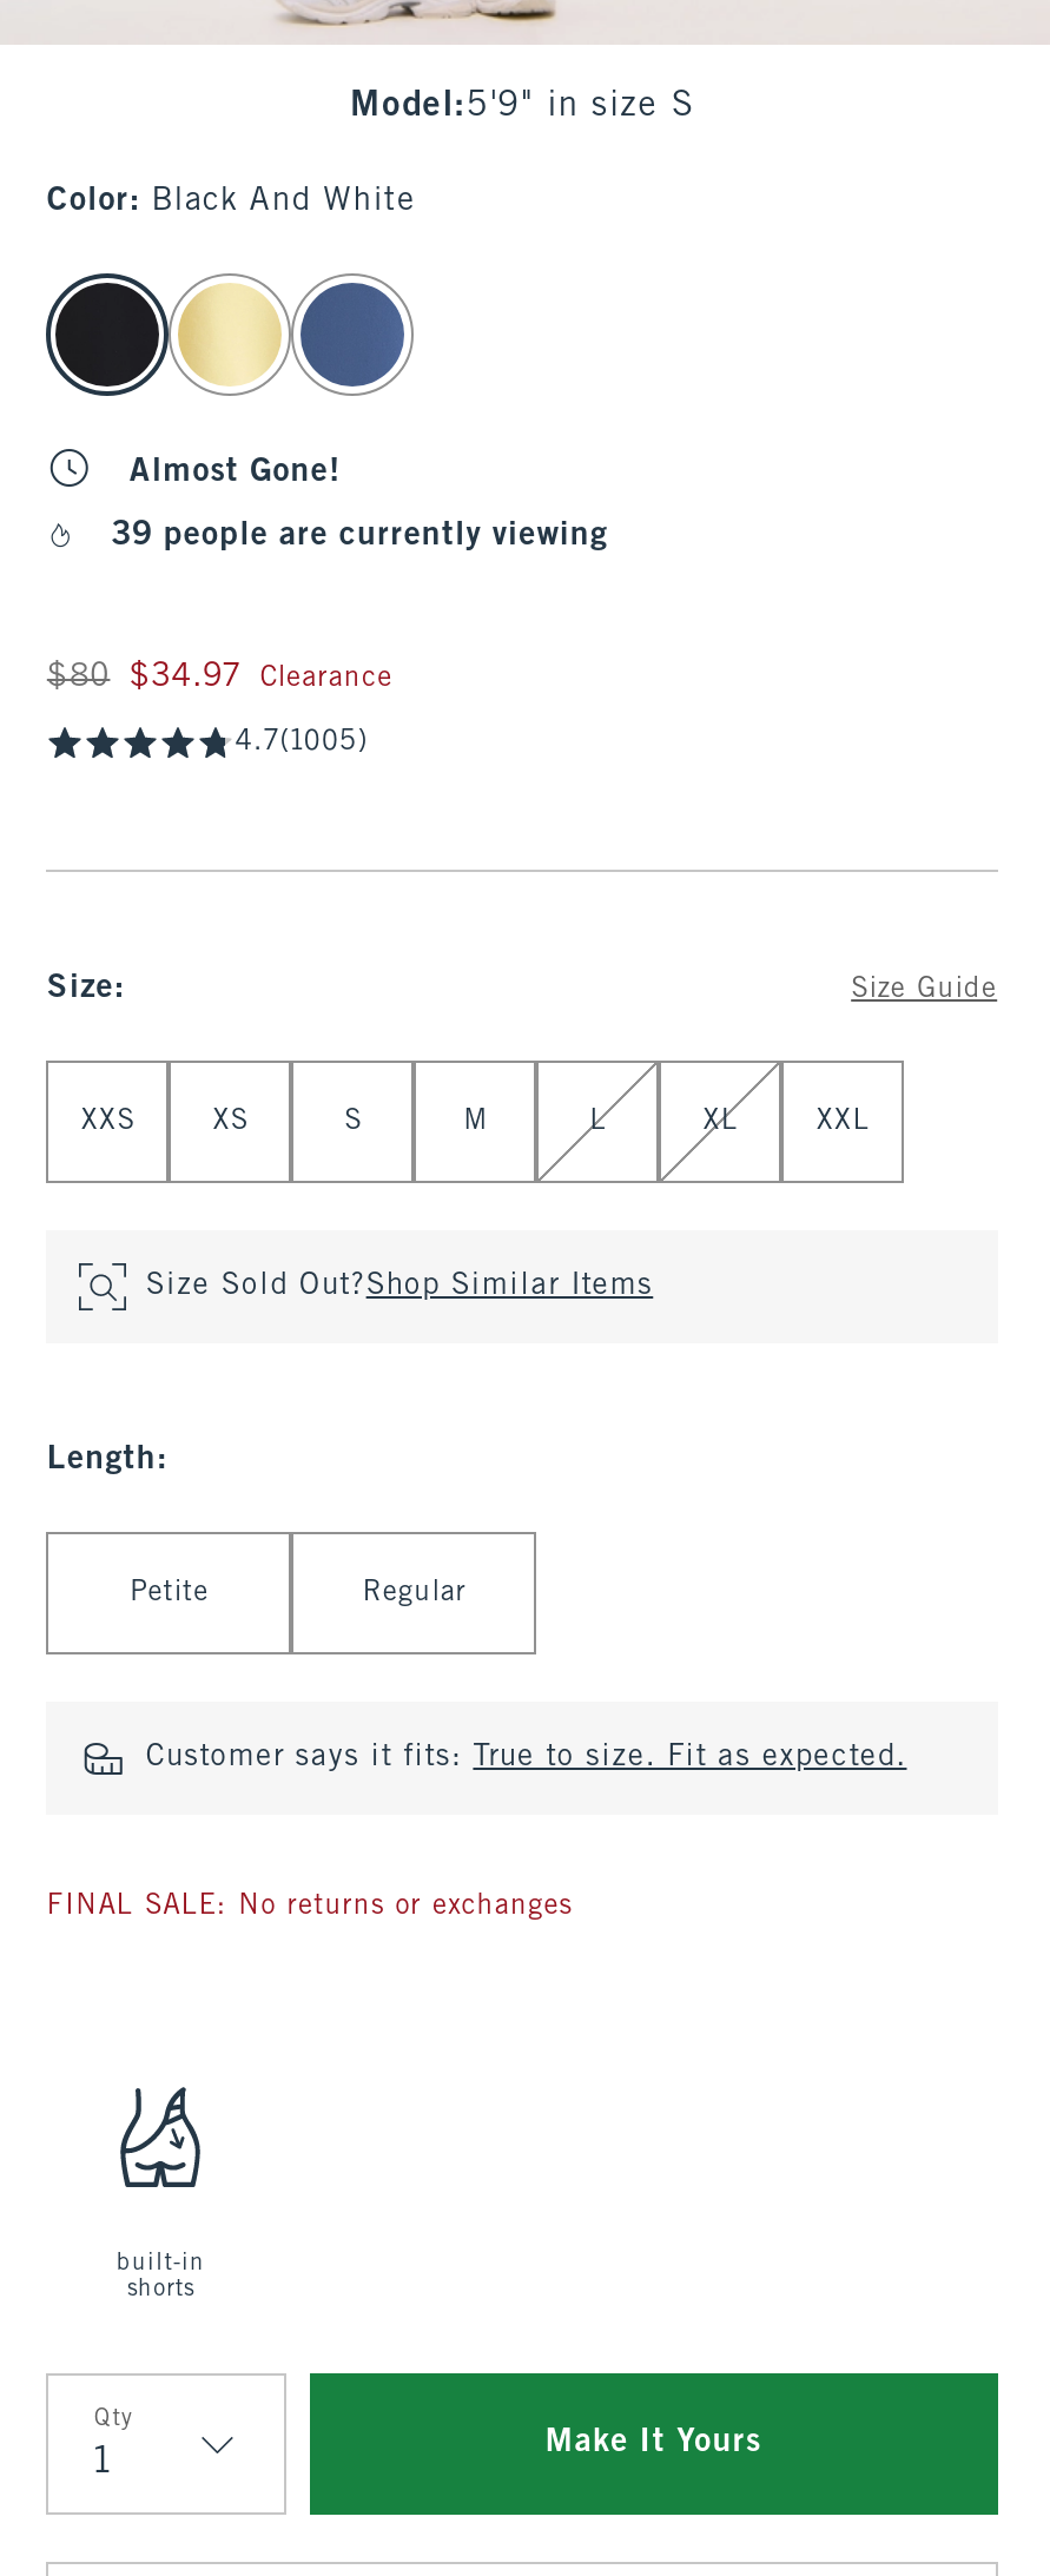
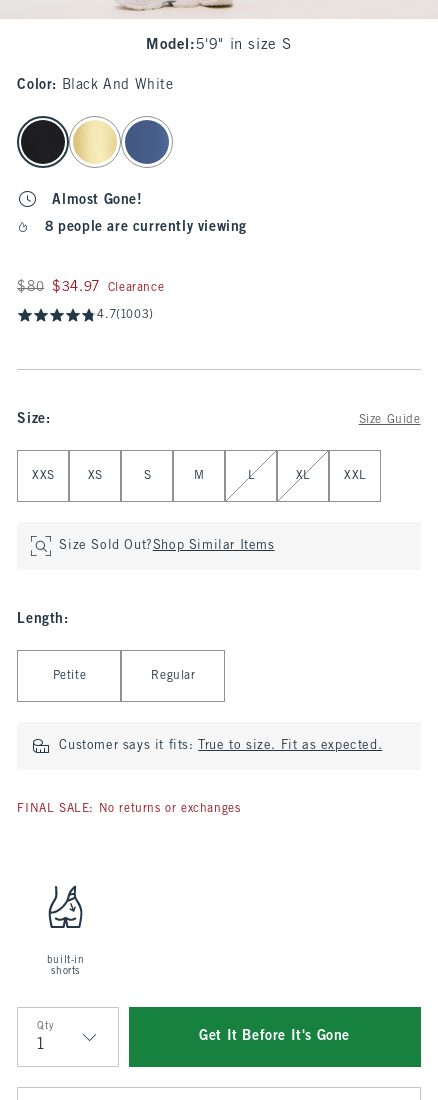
- 39 people are currently viewing
+ 8 people are currently viewing

- 4.7(1005)
+ 4.7(1003)

- Make It Yours
+ Get It Before It's Gone
